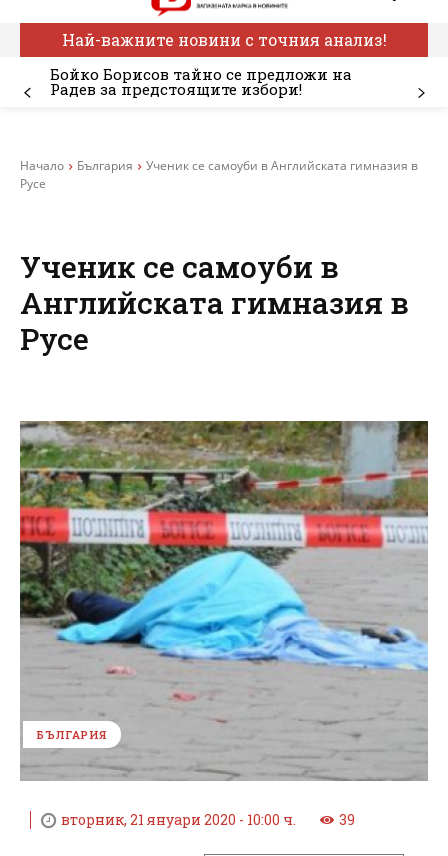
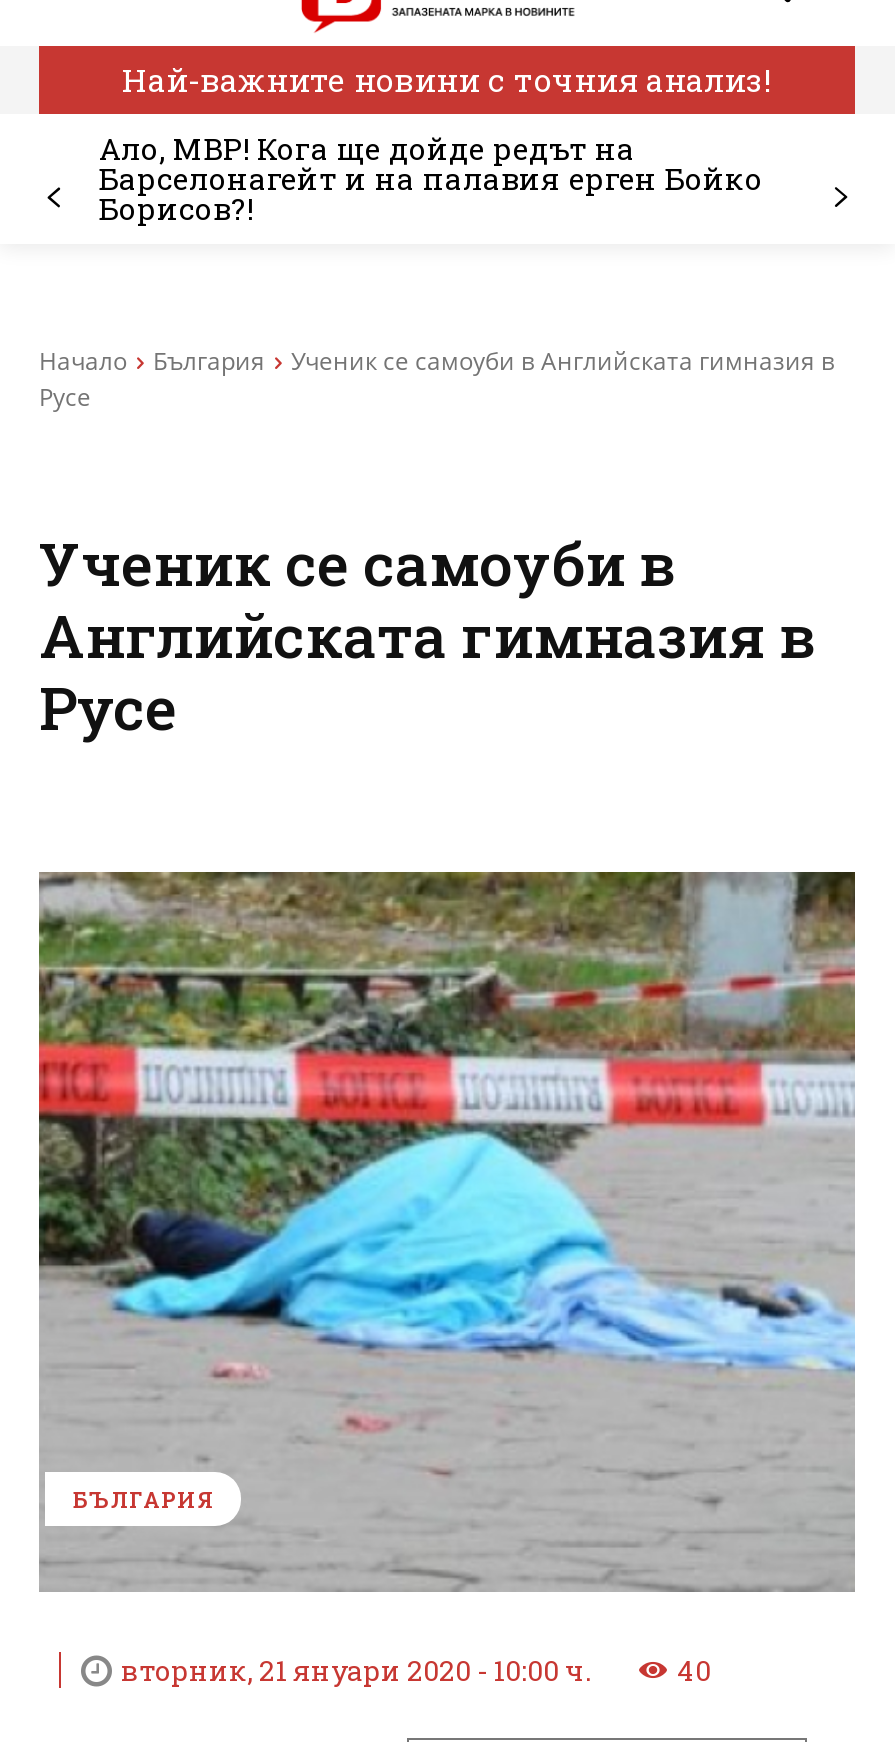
- Бойко Борисов тайно се предложи на
- Радев за предстоящите избори!
+ Ало, МВР! Кога ще дойде редът на
+ Барселонагейт и на палавия ерген Бойко
+ Борисов?!

- 39
+ 40
